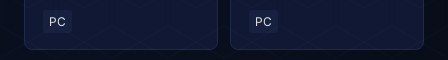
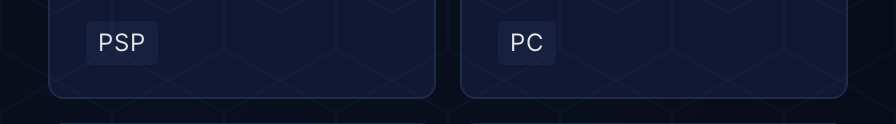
- PC
+ PSP
